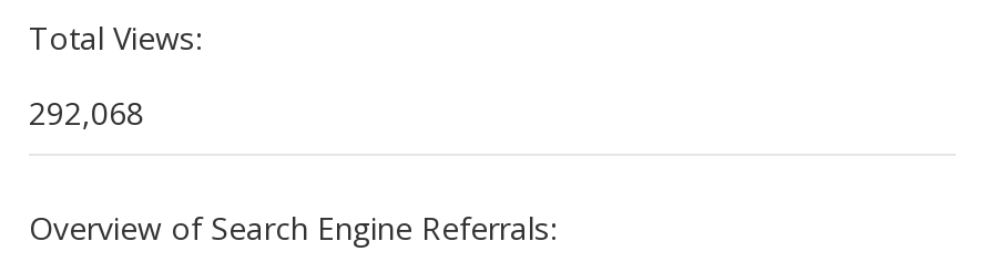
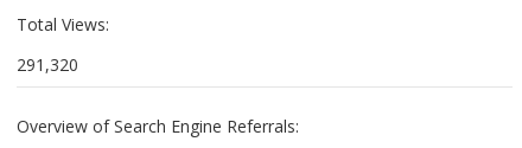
- 292,068
+ 291,320
